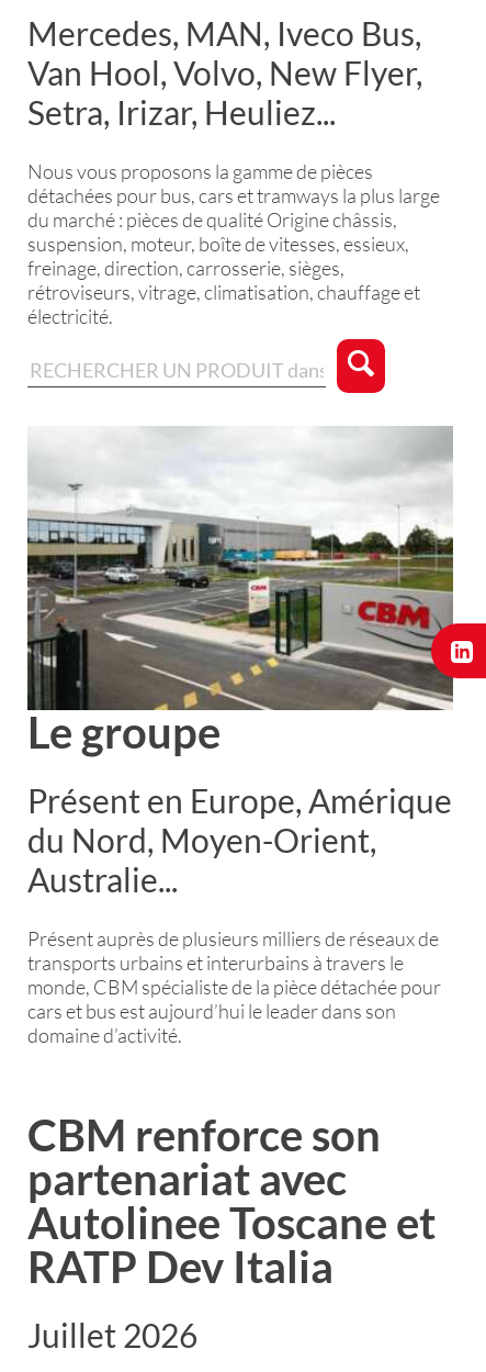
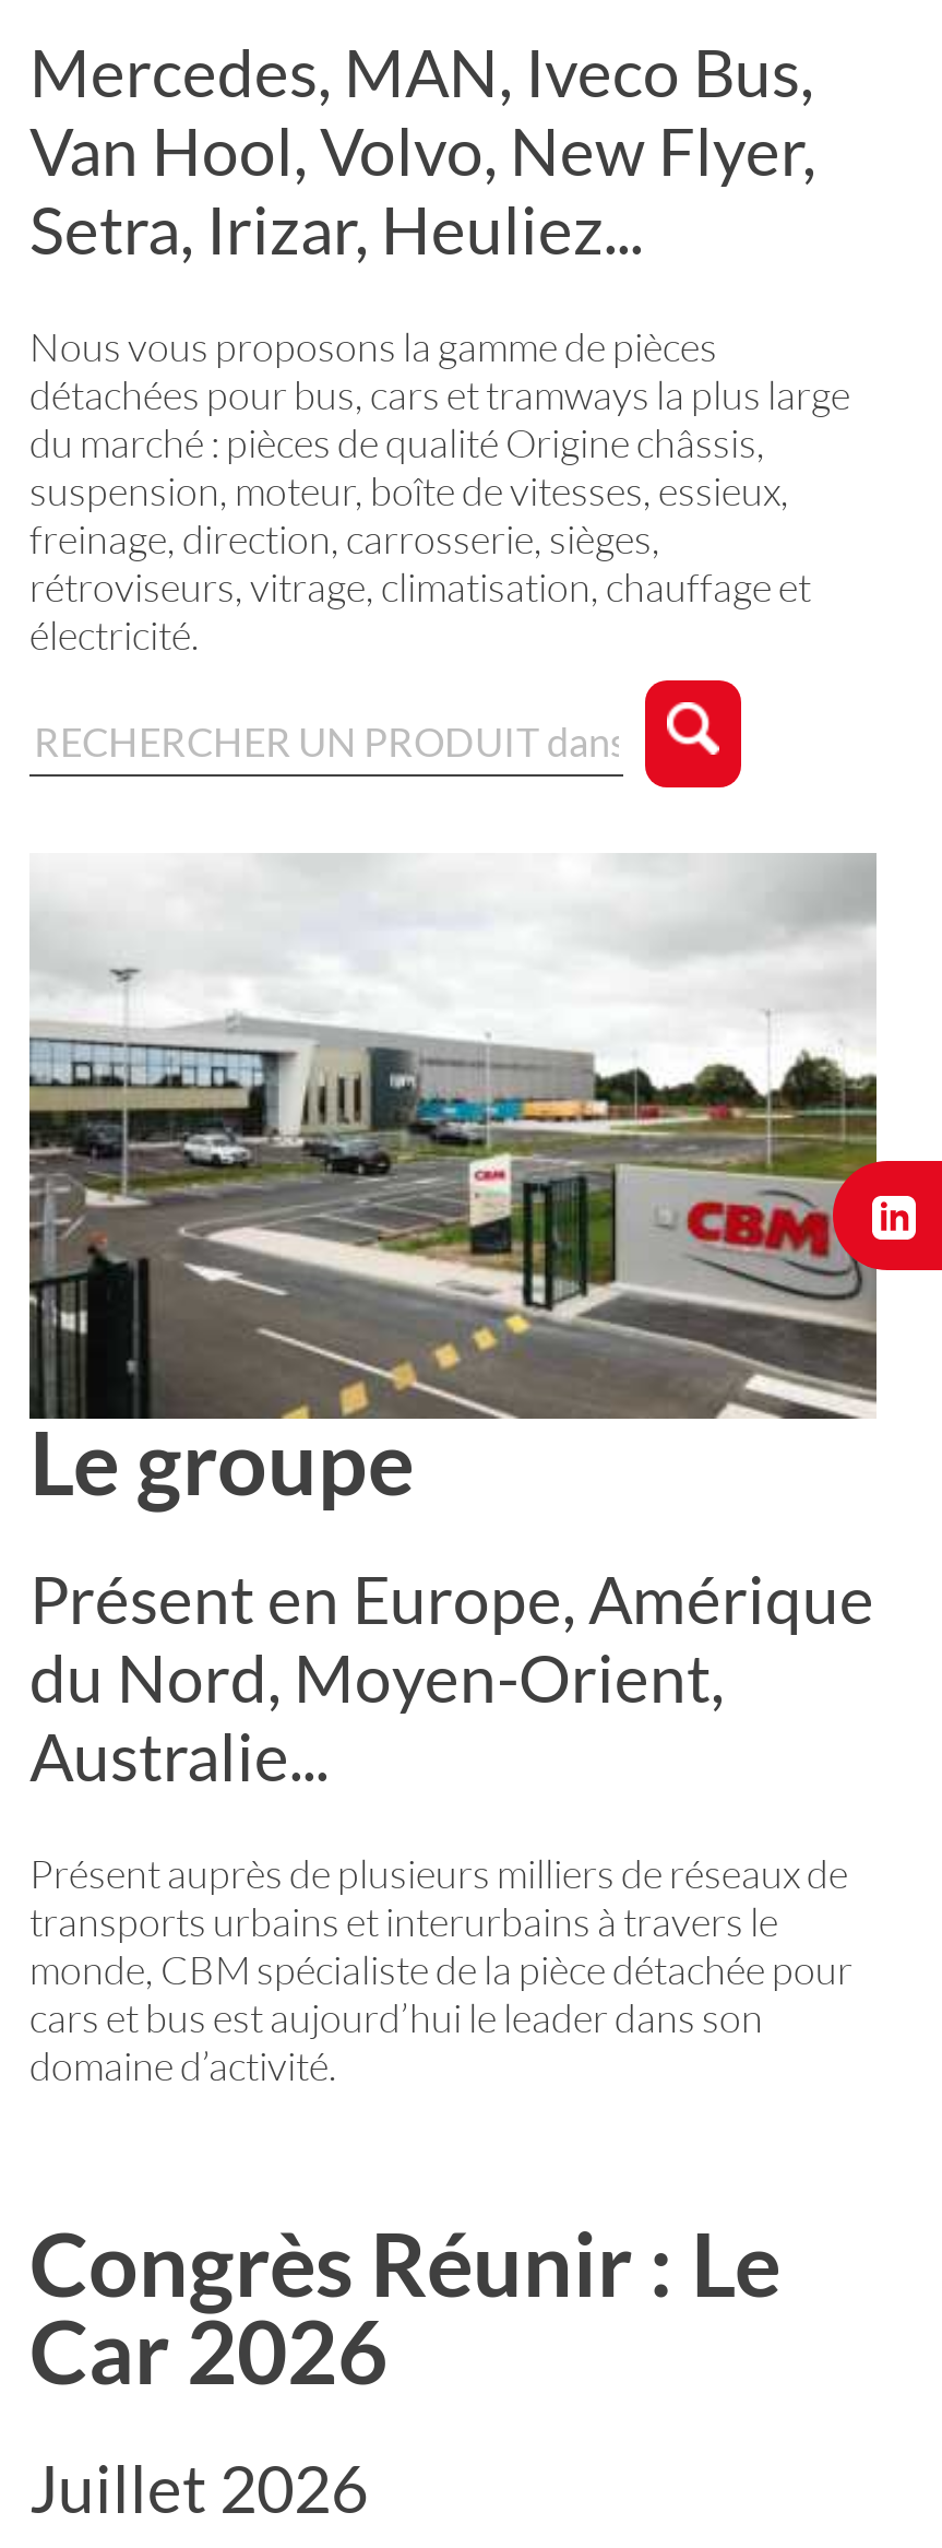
- [image]
+ [image]

- CBM renforce son
- partenariat avec
- Autolinee Toscane et
- RATP Dev Italia
+ Congrès Réunir : Le
+ Car 2026
